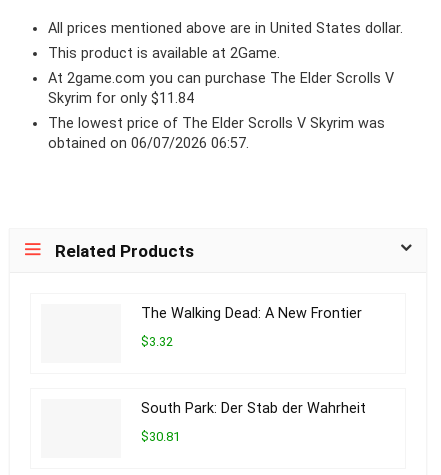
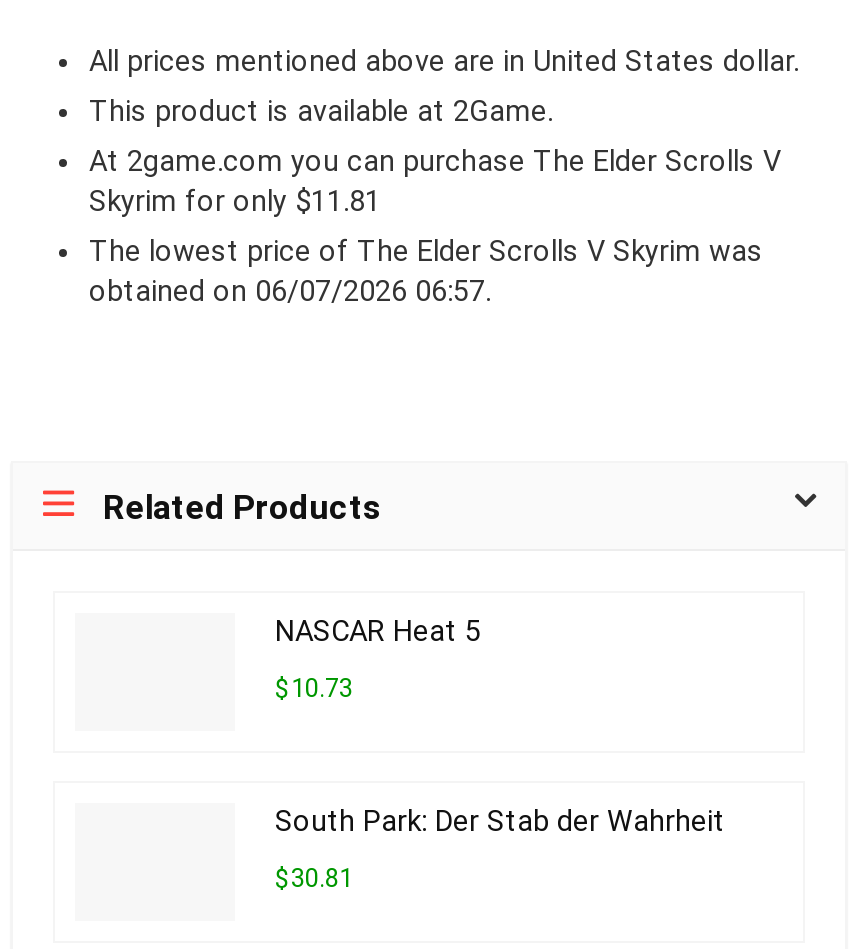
- Skyrim for only $11.84
+ Skyrim for only $11.81

- The Walking Dead: A New Frontier
+ NASCAR Heat 5

- $3.32
+ $10.73
